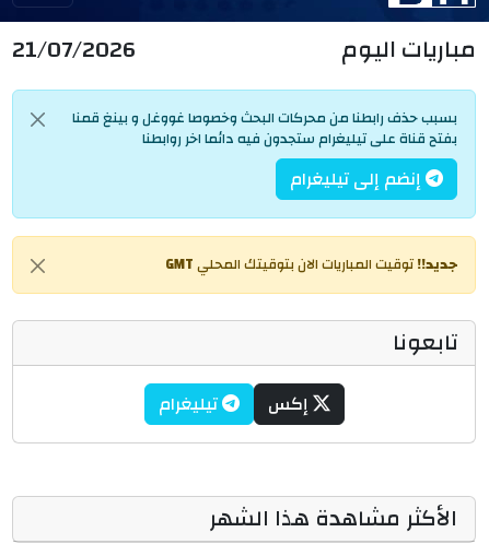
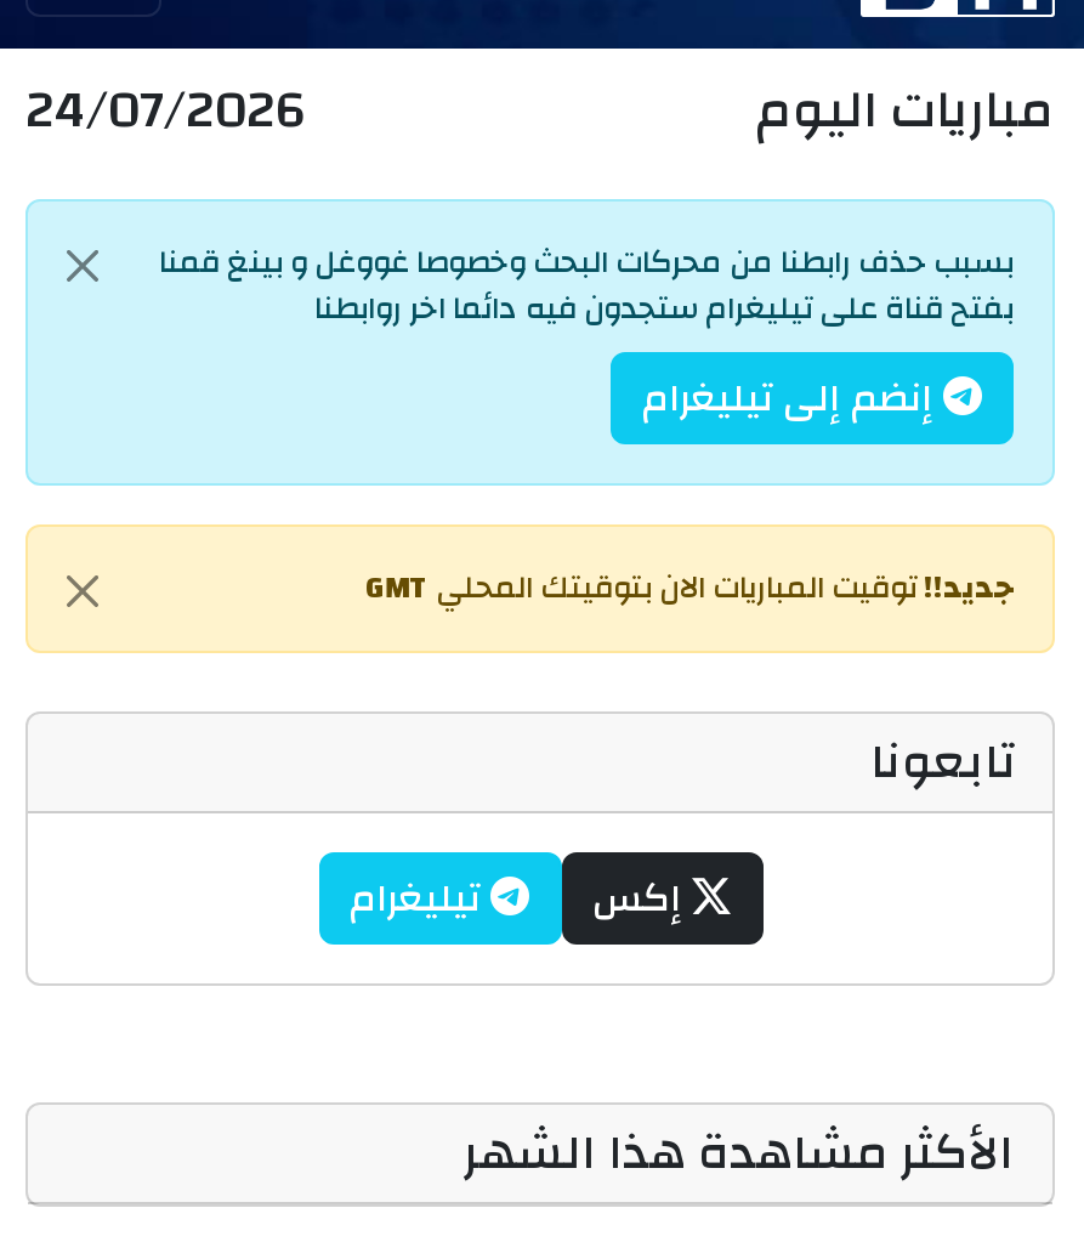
- 21/07/2026
+ 24/07/2026
